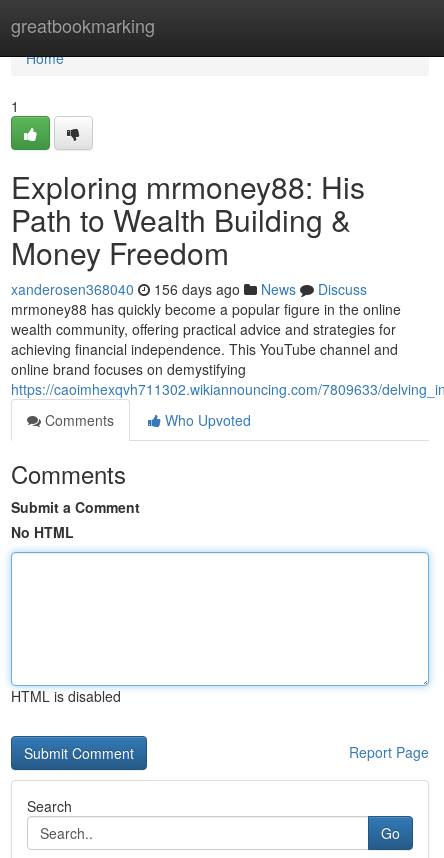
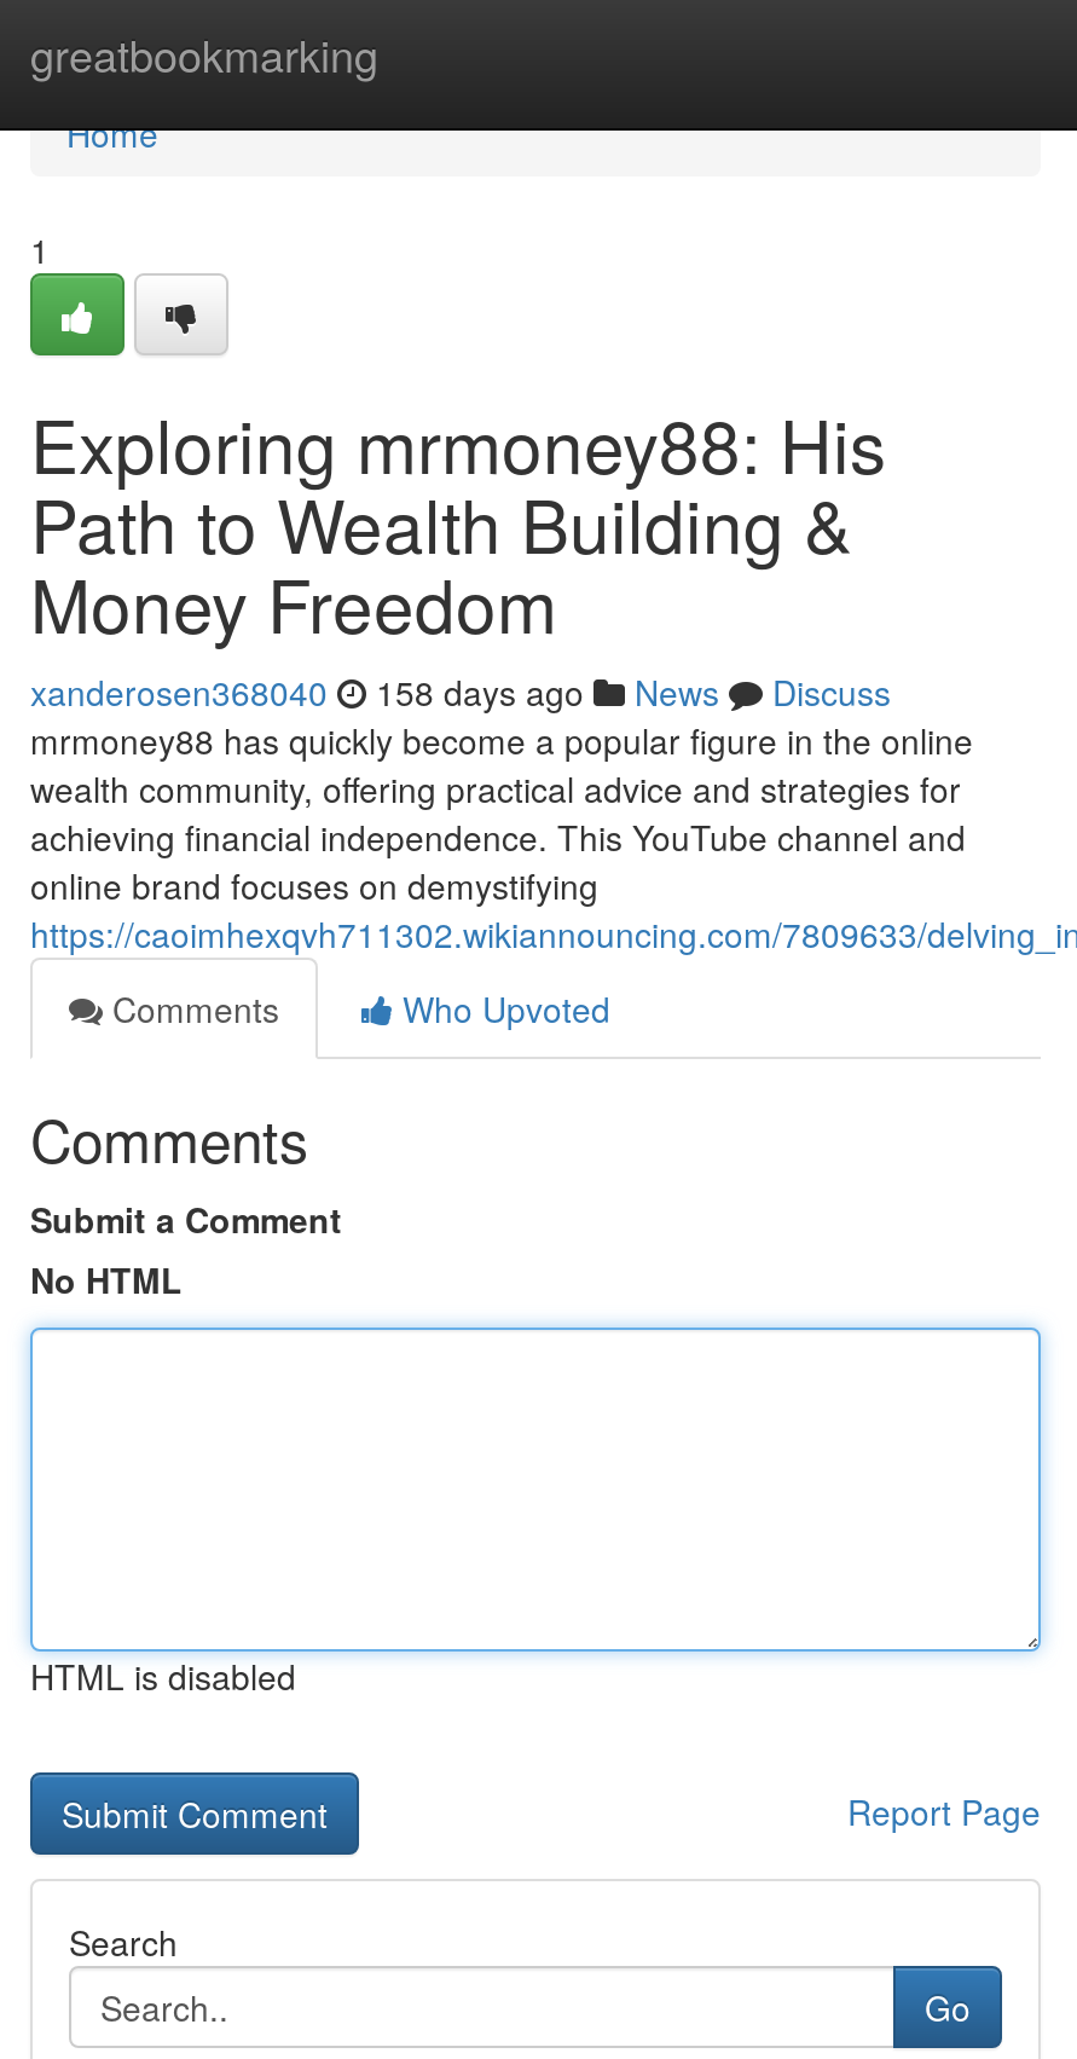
- xanderosen368040 156 days ago News Discuss
+ xanderosen368040 158 days ago News Discuss
